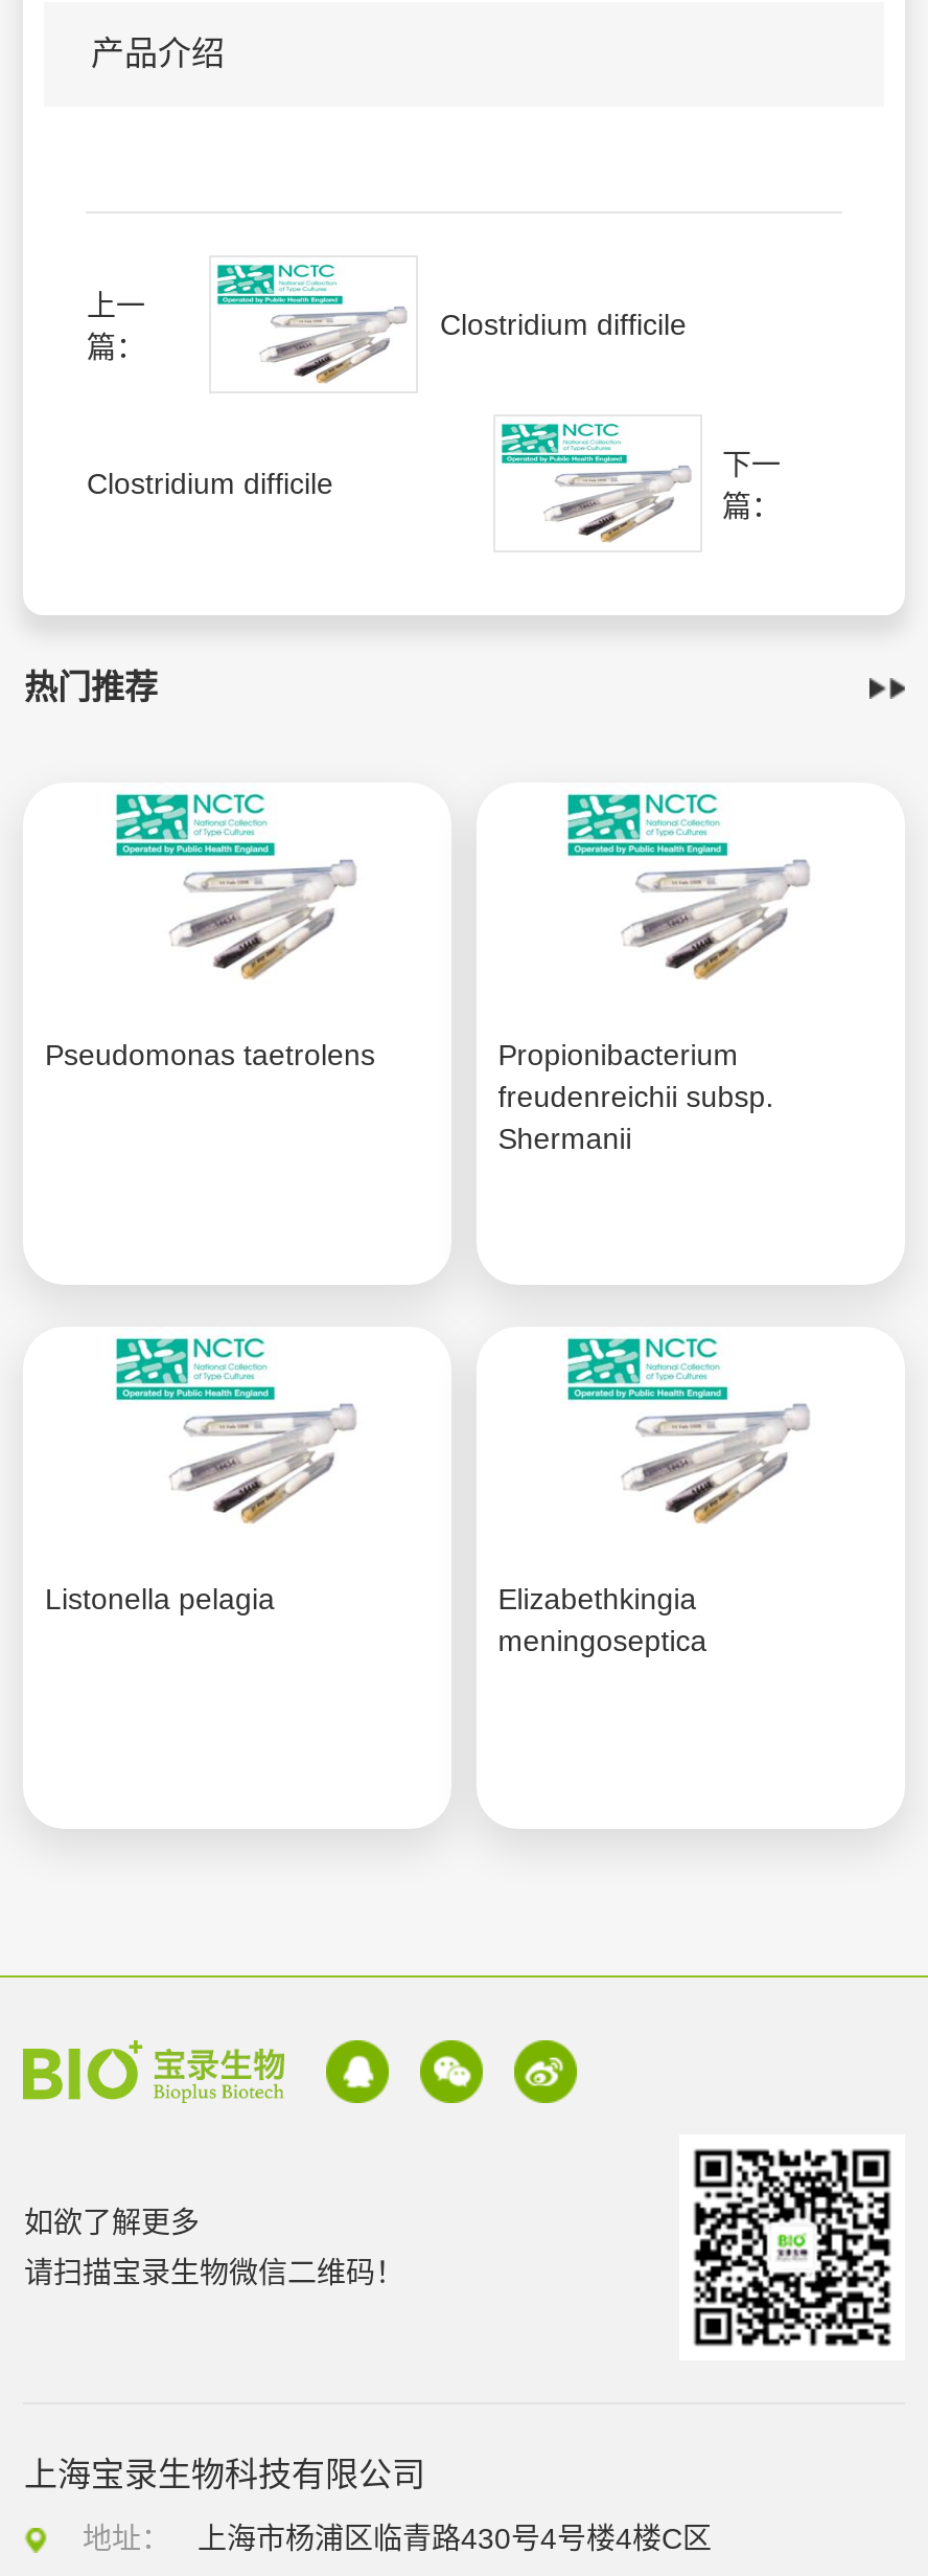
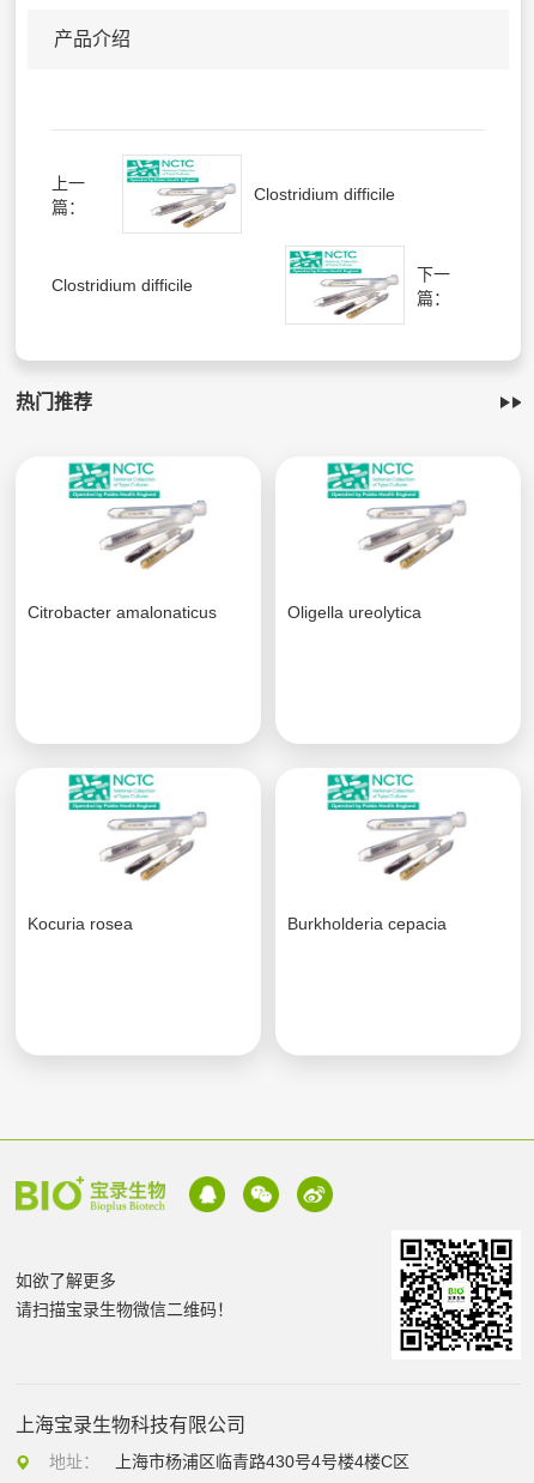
- Pseudomonas taetrolens
- Propionibacterium
- freudenreichii subsp.
- Shermanii
+ Citrobacter amalonaticus
+ Oligella ureolytica

- Listonella pelagia
- Elizabethkingia
- meningoseptica
+ Kocuria rosea
+ Burkholderia cepacia
